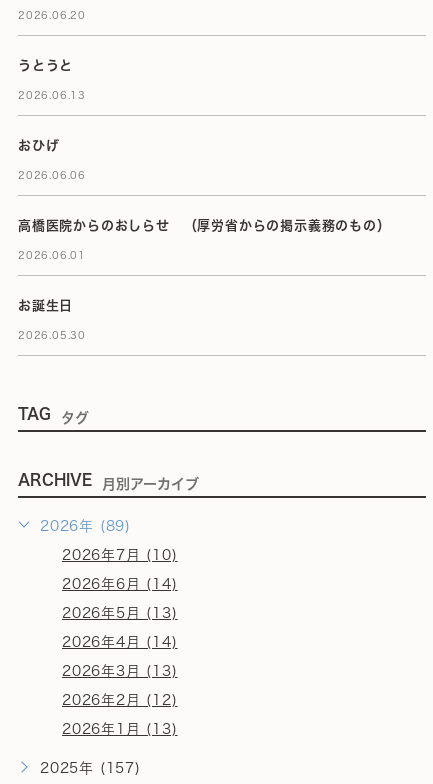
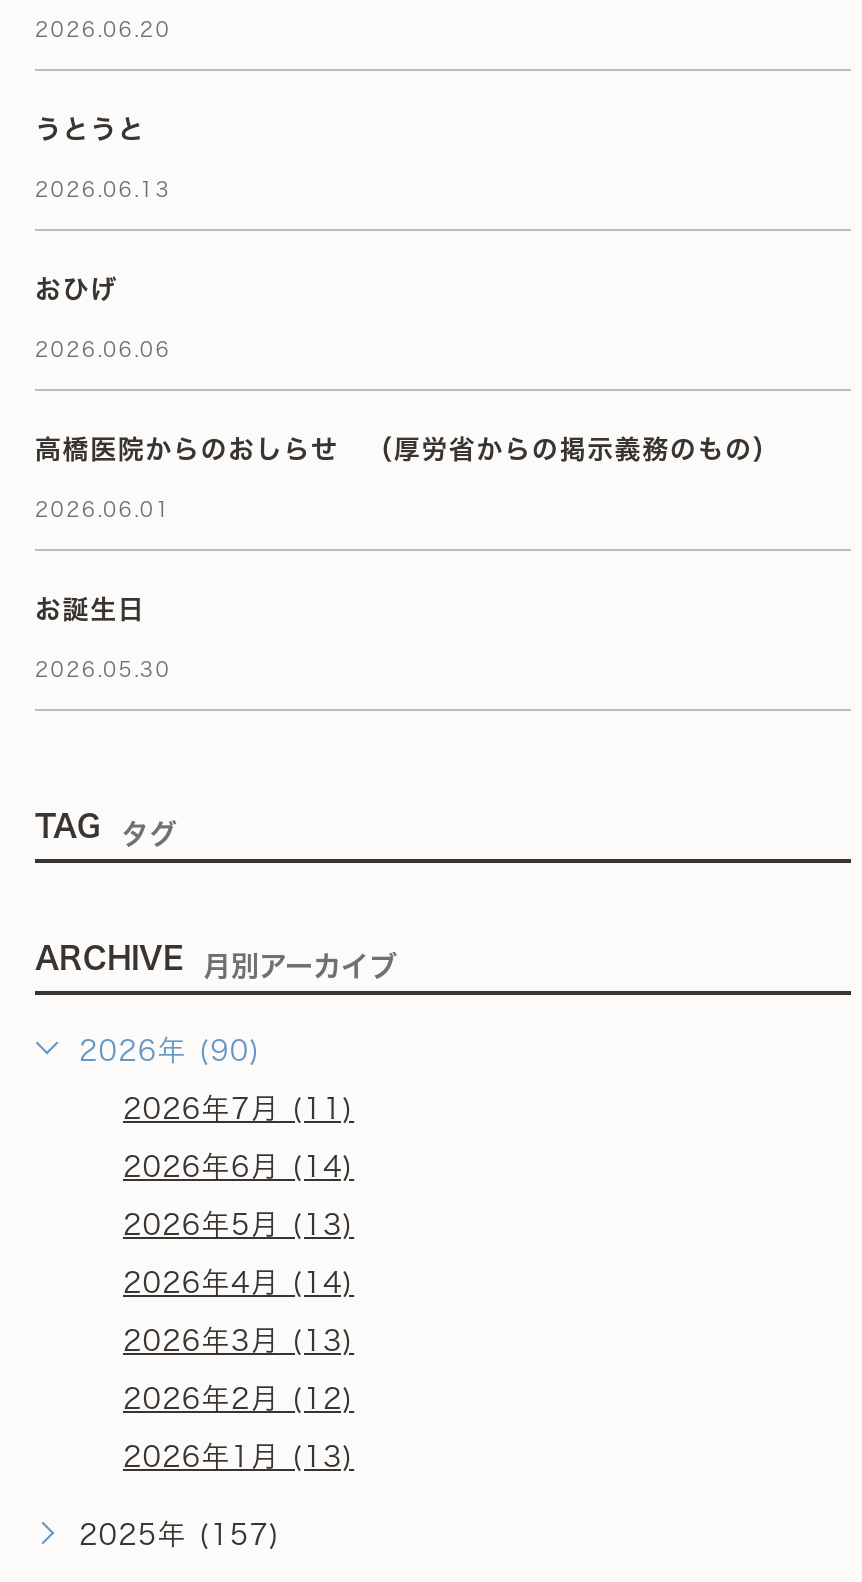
- 2026年 (89)
+ 2026年 (90)

- 2026年7月 (10)
+ 2026年7月 (11)
